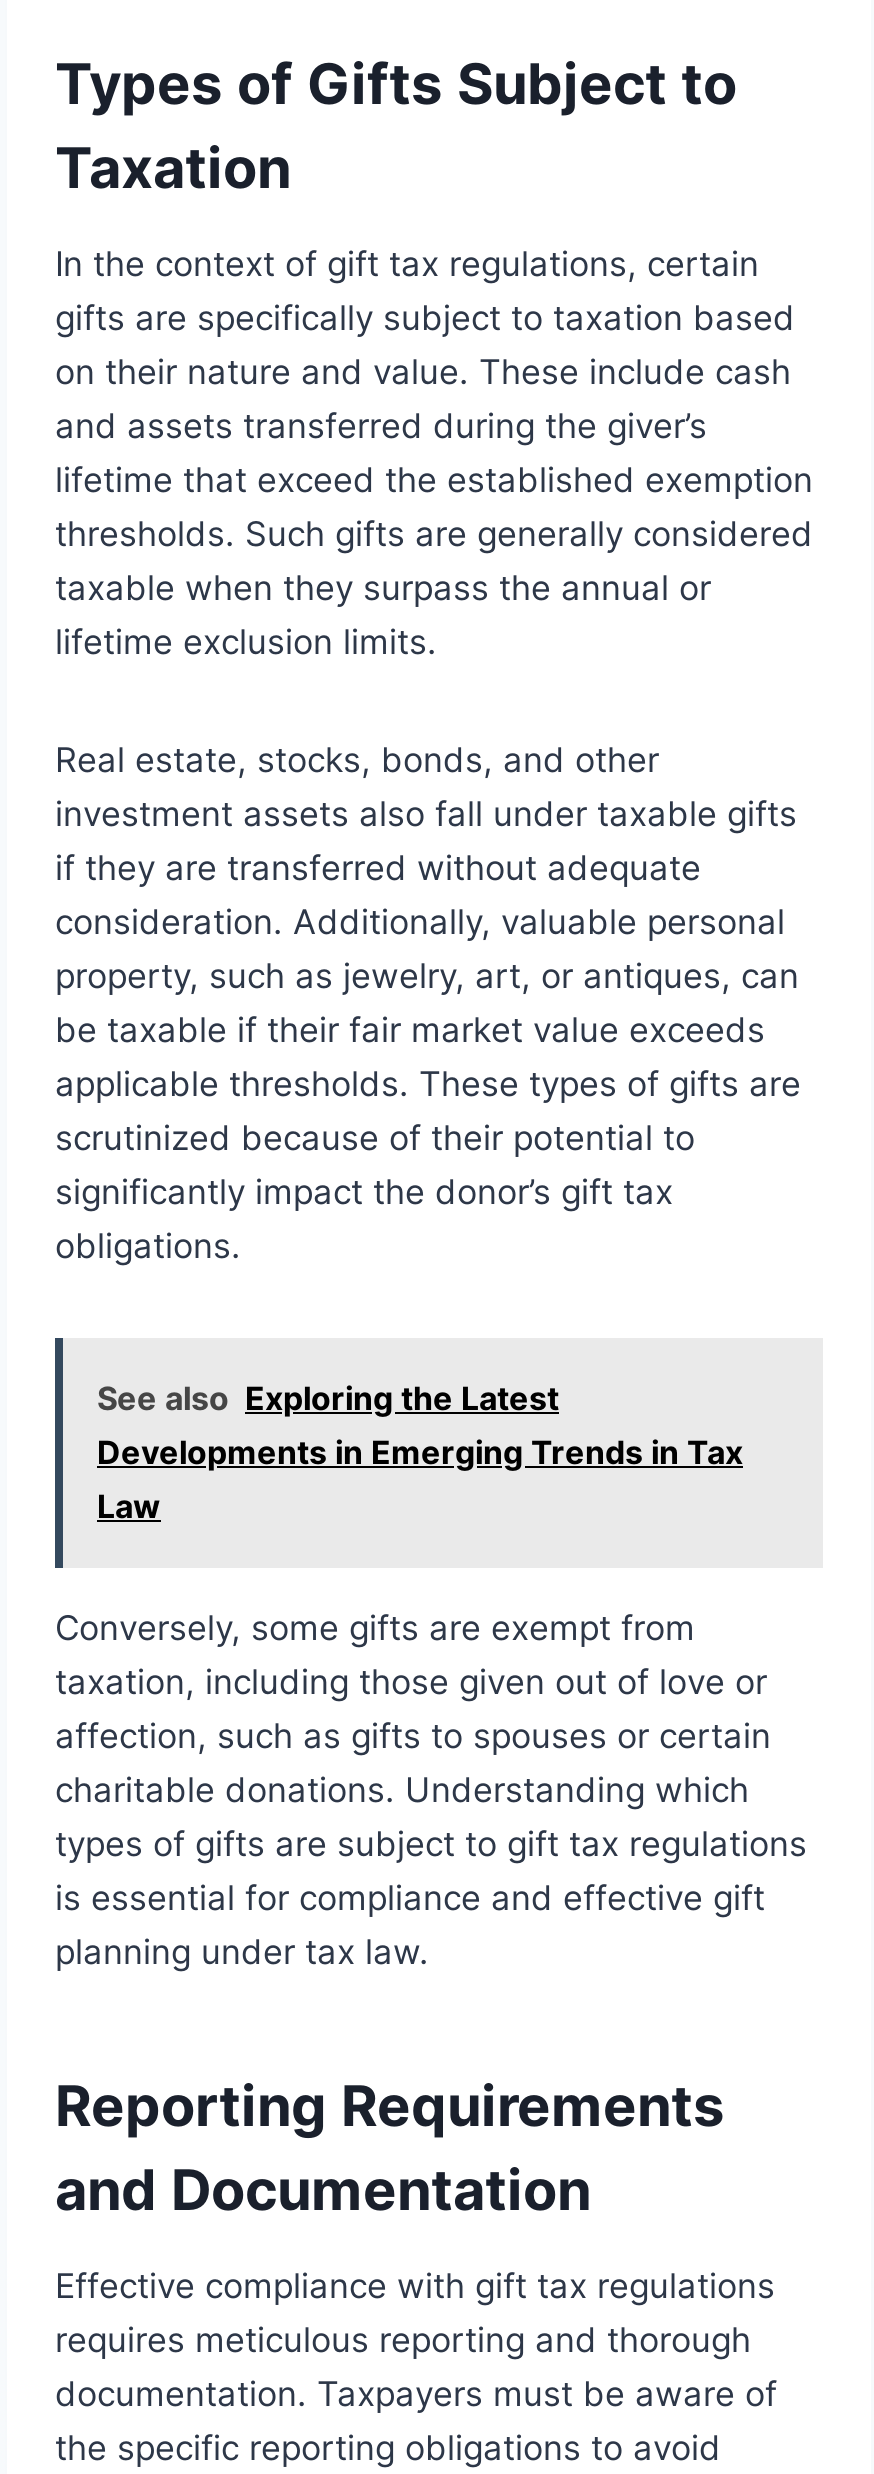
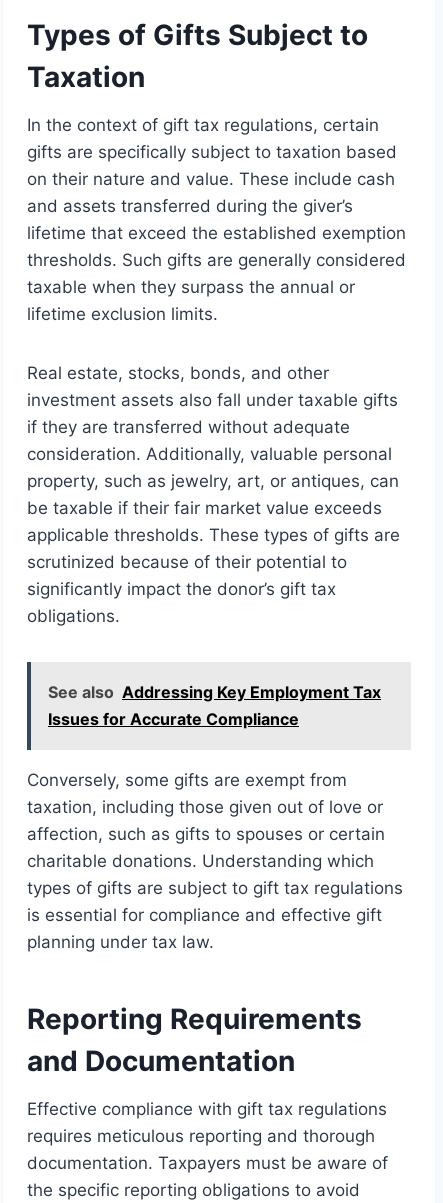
- See also Exploring the Latest
- Developments in Emerging Trends in Tax
- Law
+ See also Addressing Key Employment Tax
+ Issues for Accurate Compliance
